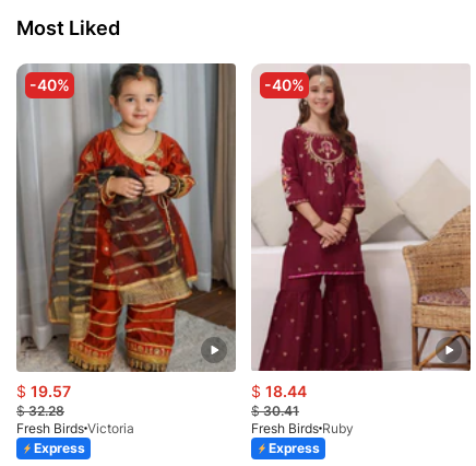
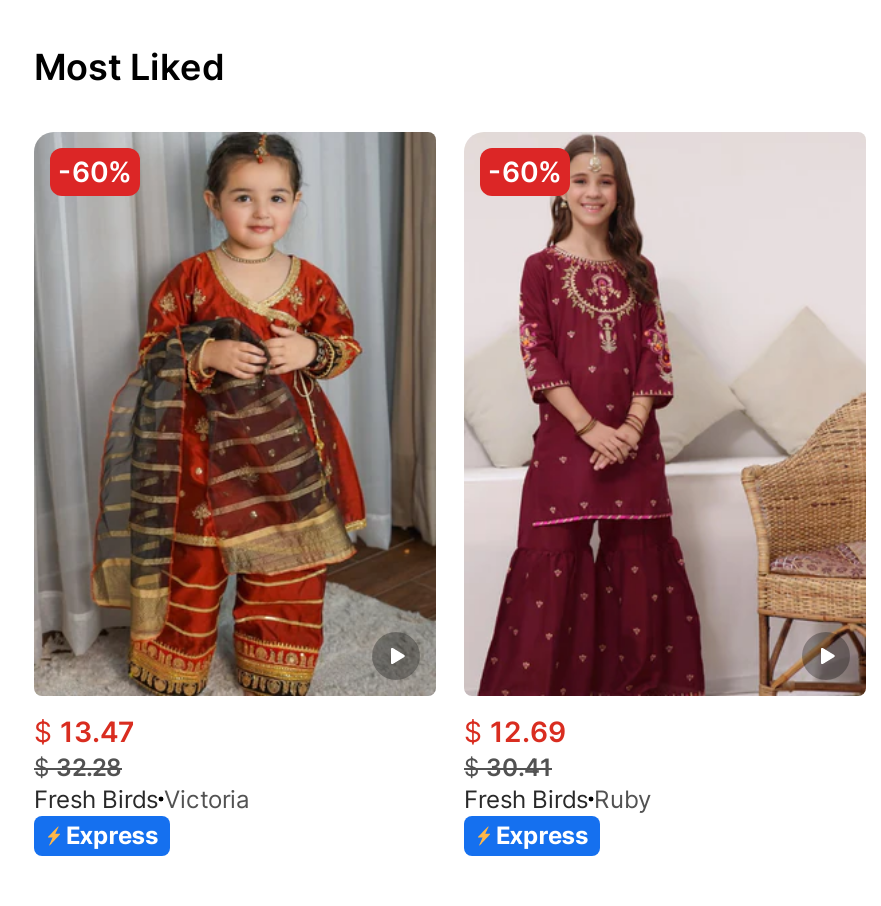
- -40%
+ -60%

- -40%
+ -60%

- $ 19.57
+ $ 13.47

- $ 18.44
+ $ 12.69
